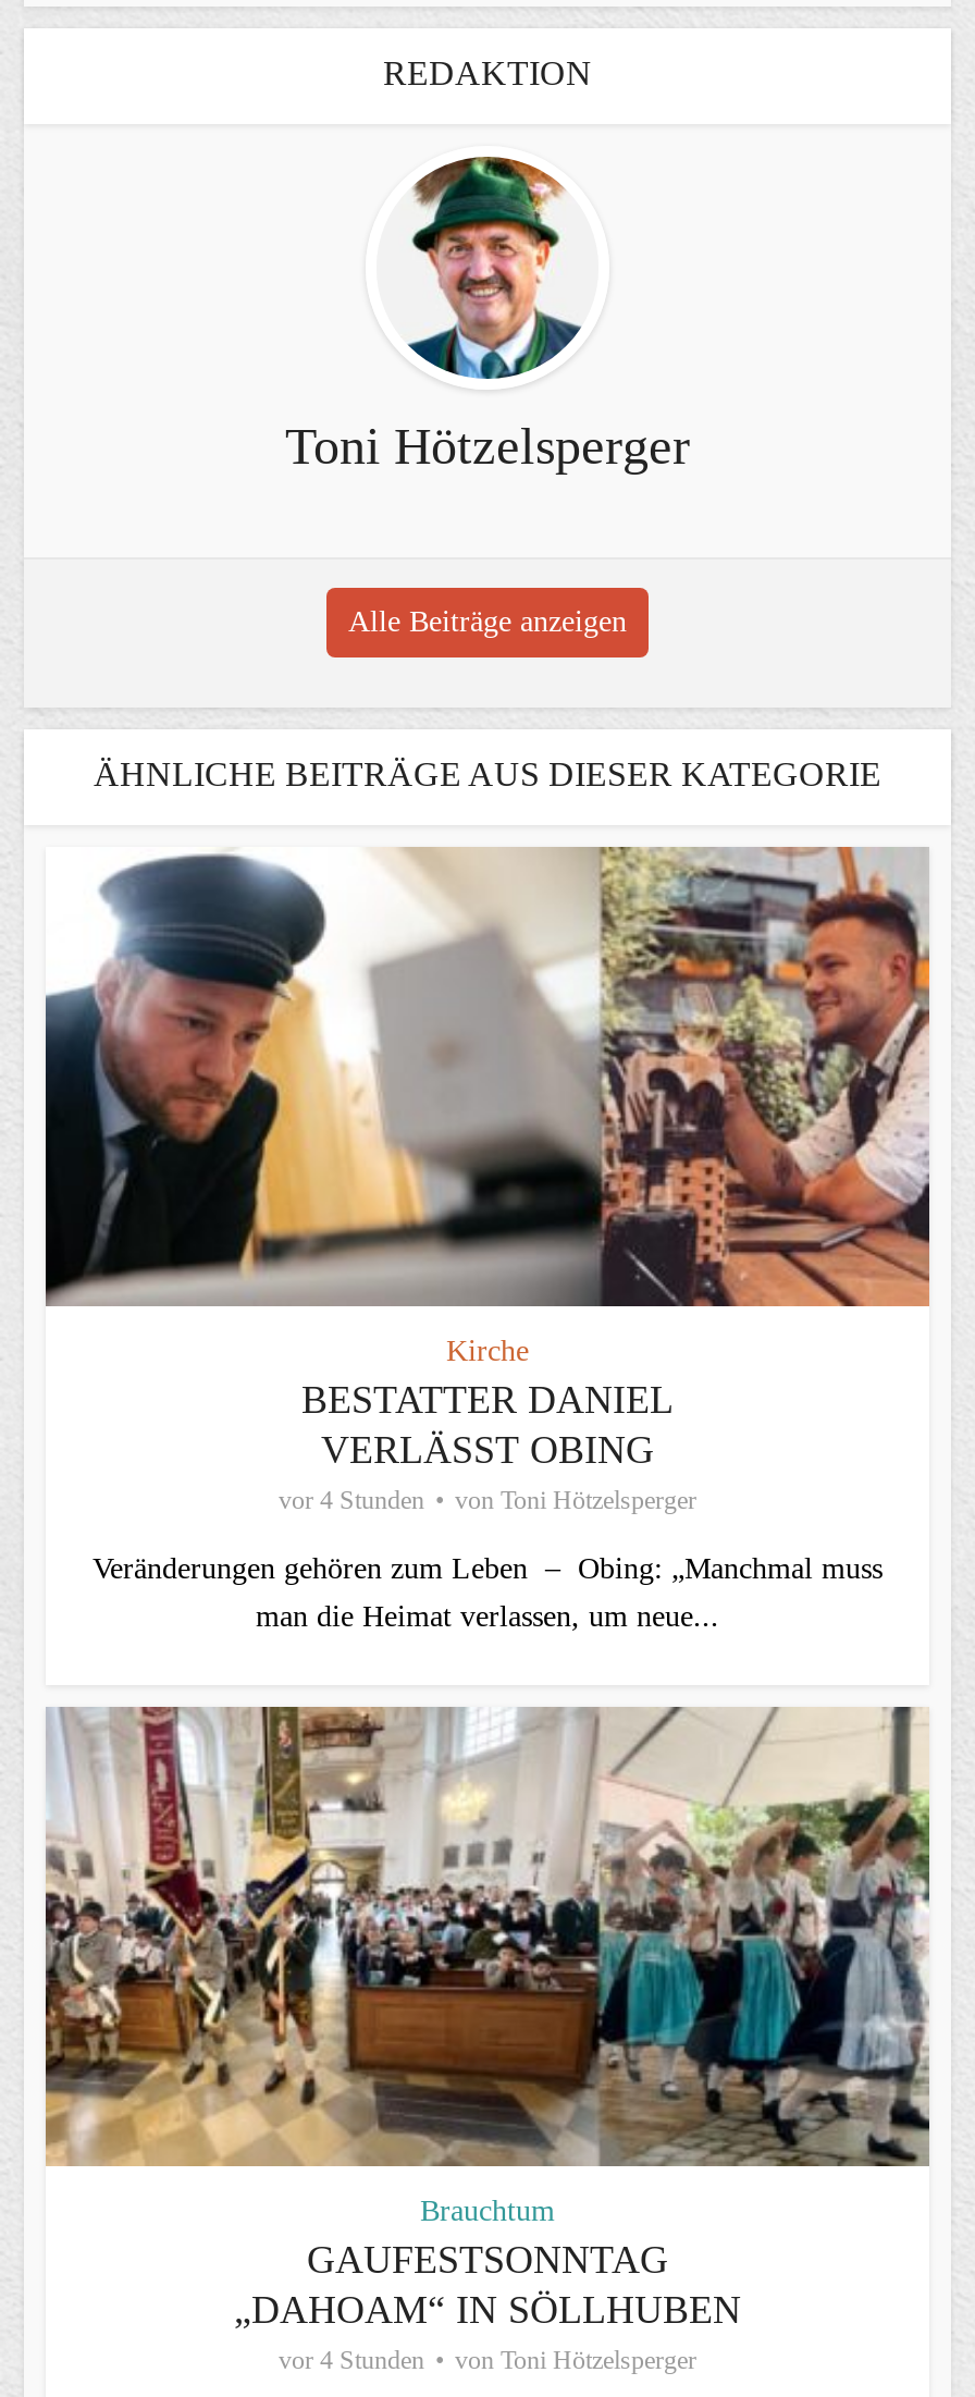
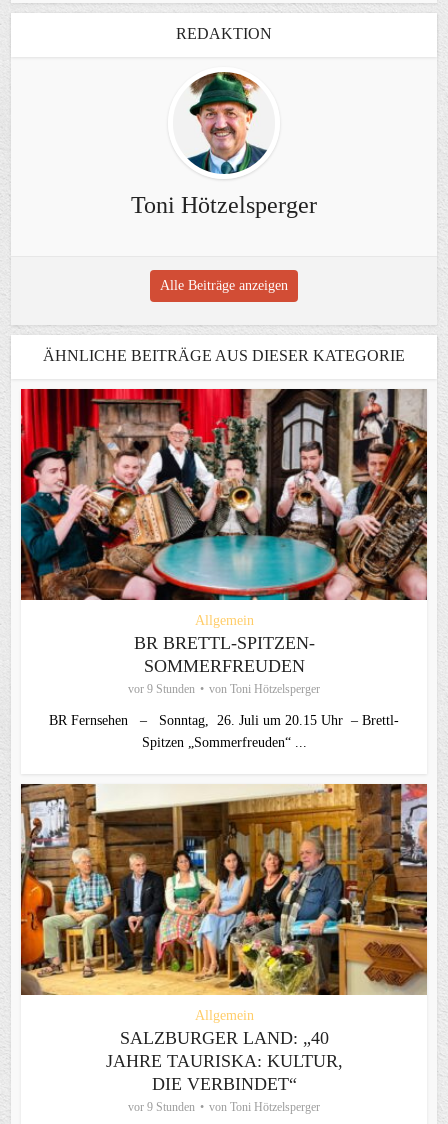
- [image]
- Kirche
- BESTATTER DANIEL
- VERLÄSST OBING
- vor 4 Stunden
+ [image]
+ Allgemein
+ BR BRETTL-SPITZEN-
+ SOMMERFREUDEN
+ vor 9 Stunden

- Veränderungen gehören zum Leben – Obing: „Manchmal muss
+ BR Fernsehen – Sonntag, 26. Juli um 20.15 Uhr – Brettl-

- man die Heimat verlassen, um neue...
+ Spitzen „Sommerfreuden“ ...

- [image]
- Brauchtum
- GAUFESTSONNTAG
- „DAHOAM“ IN SÖLLHUBEN
- vor 4 Stunden
+ [image]
+ Allgemein
+ SALZBURGER LAND: „40
+ JAHRE TAURISKA: KULTUR,
+ DIE VERBINDET“
+ vor 9 Stunden
